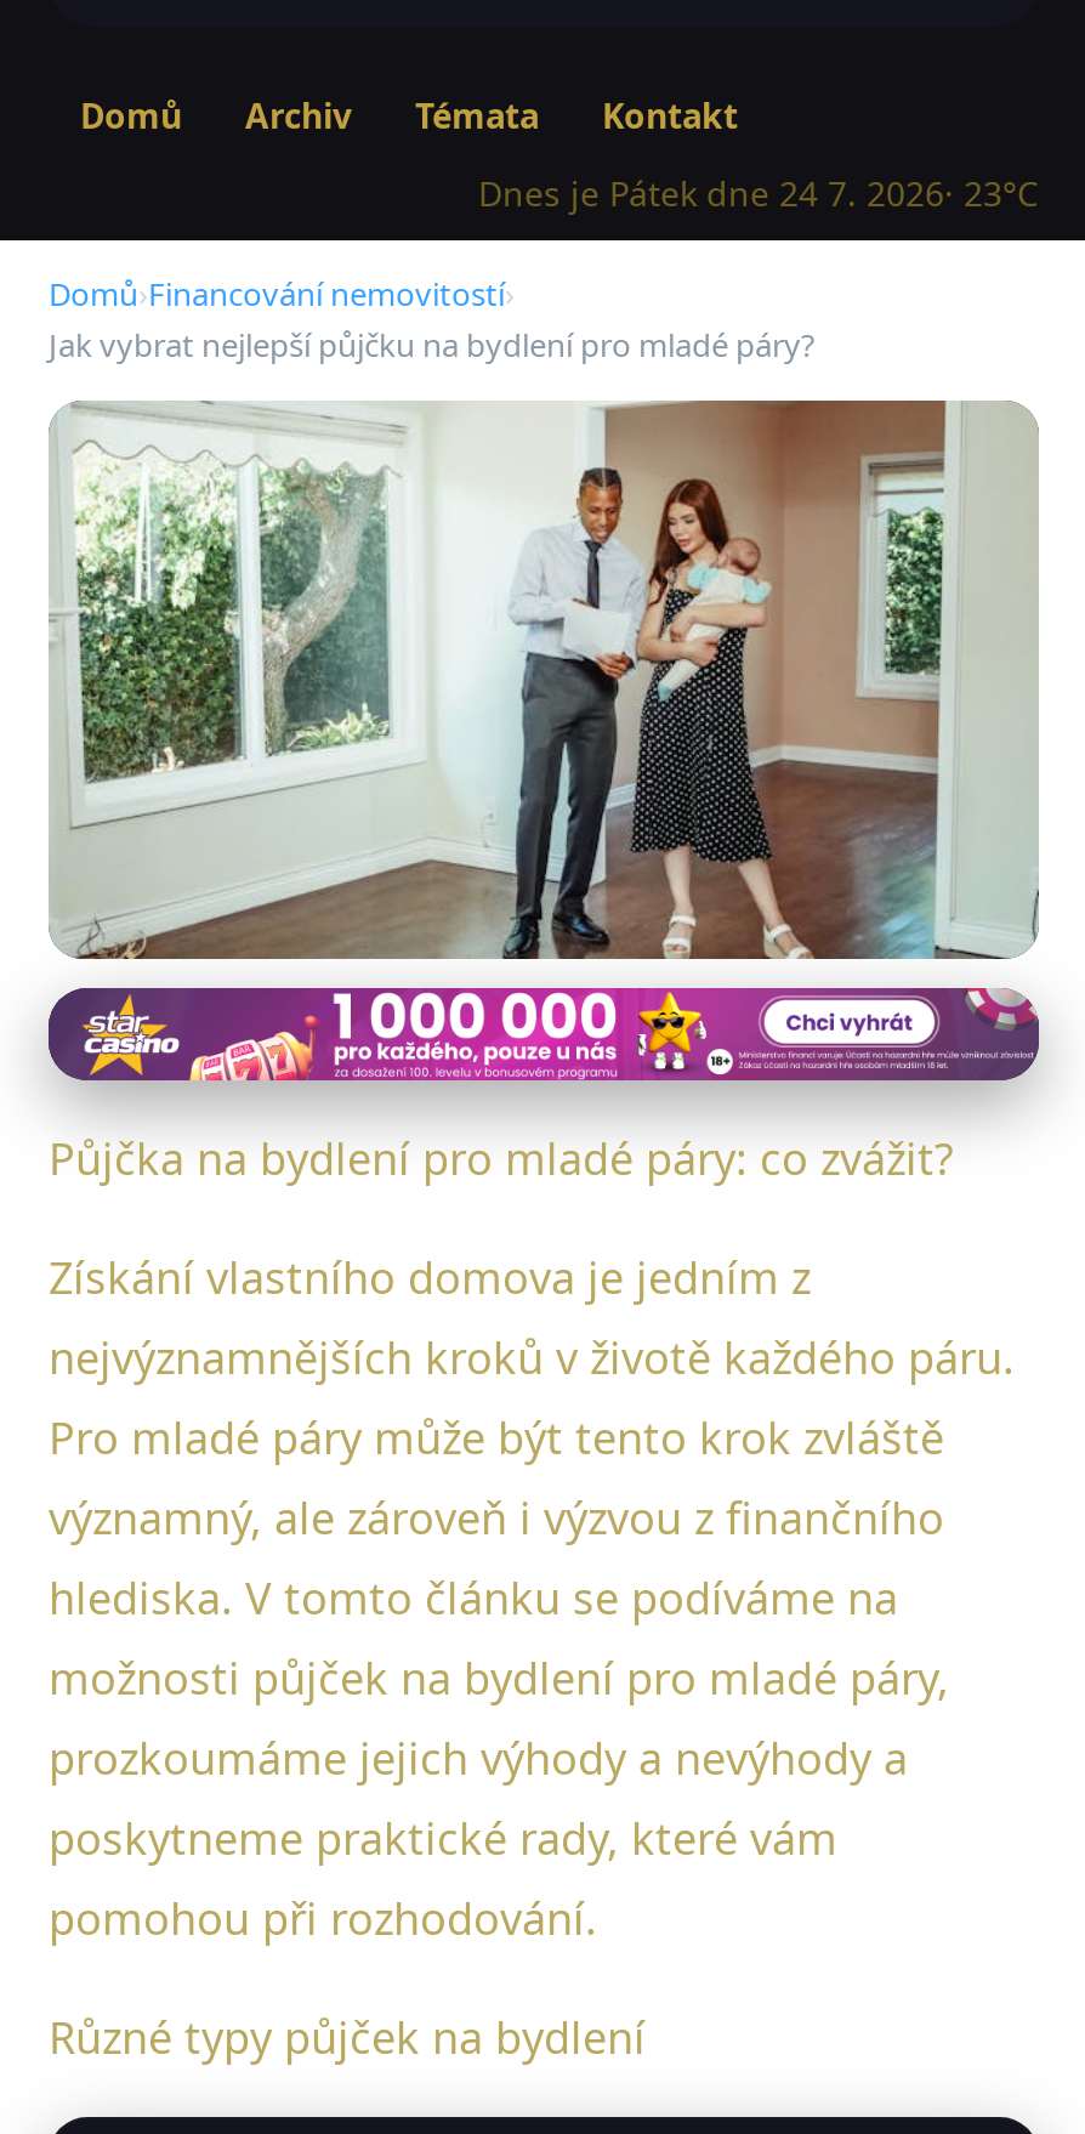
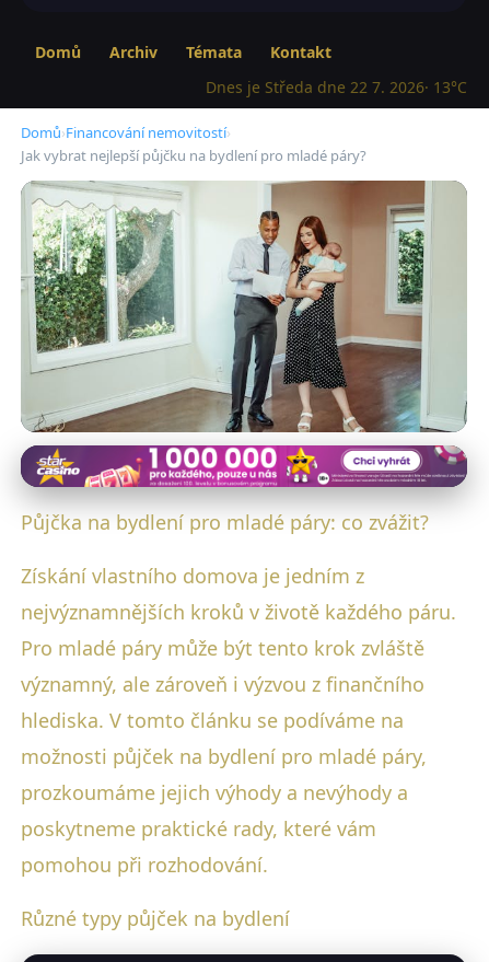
- Dnes je Pátek dne 24 7. 2026 · 23°C
+ Dnes je Středa dne 22 7. 2026 · 13°C
